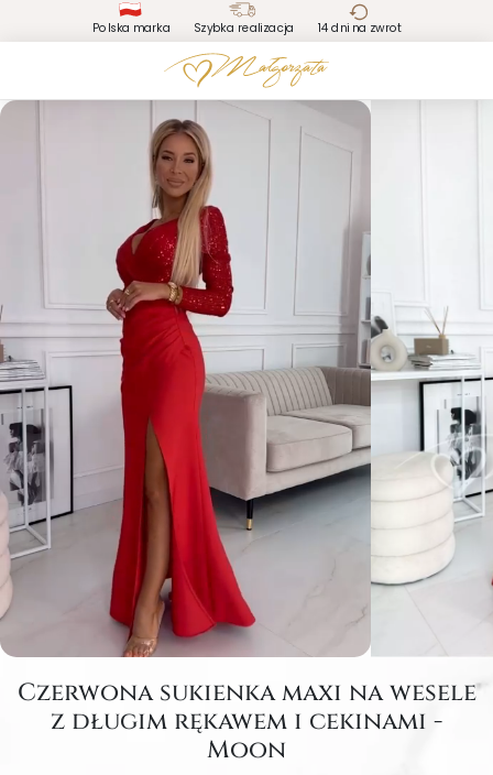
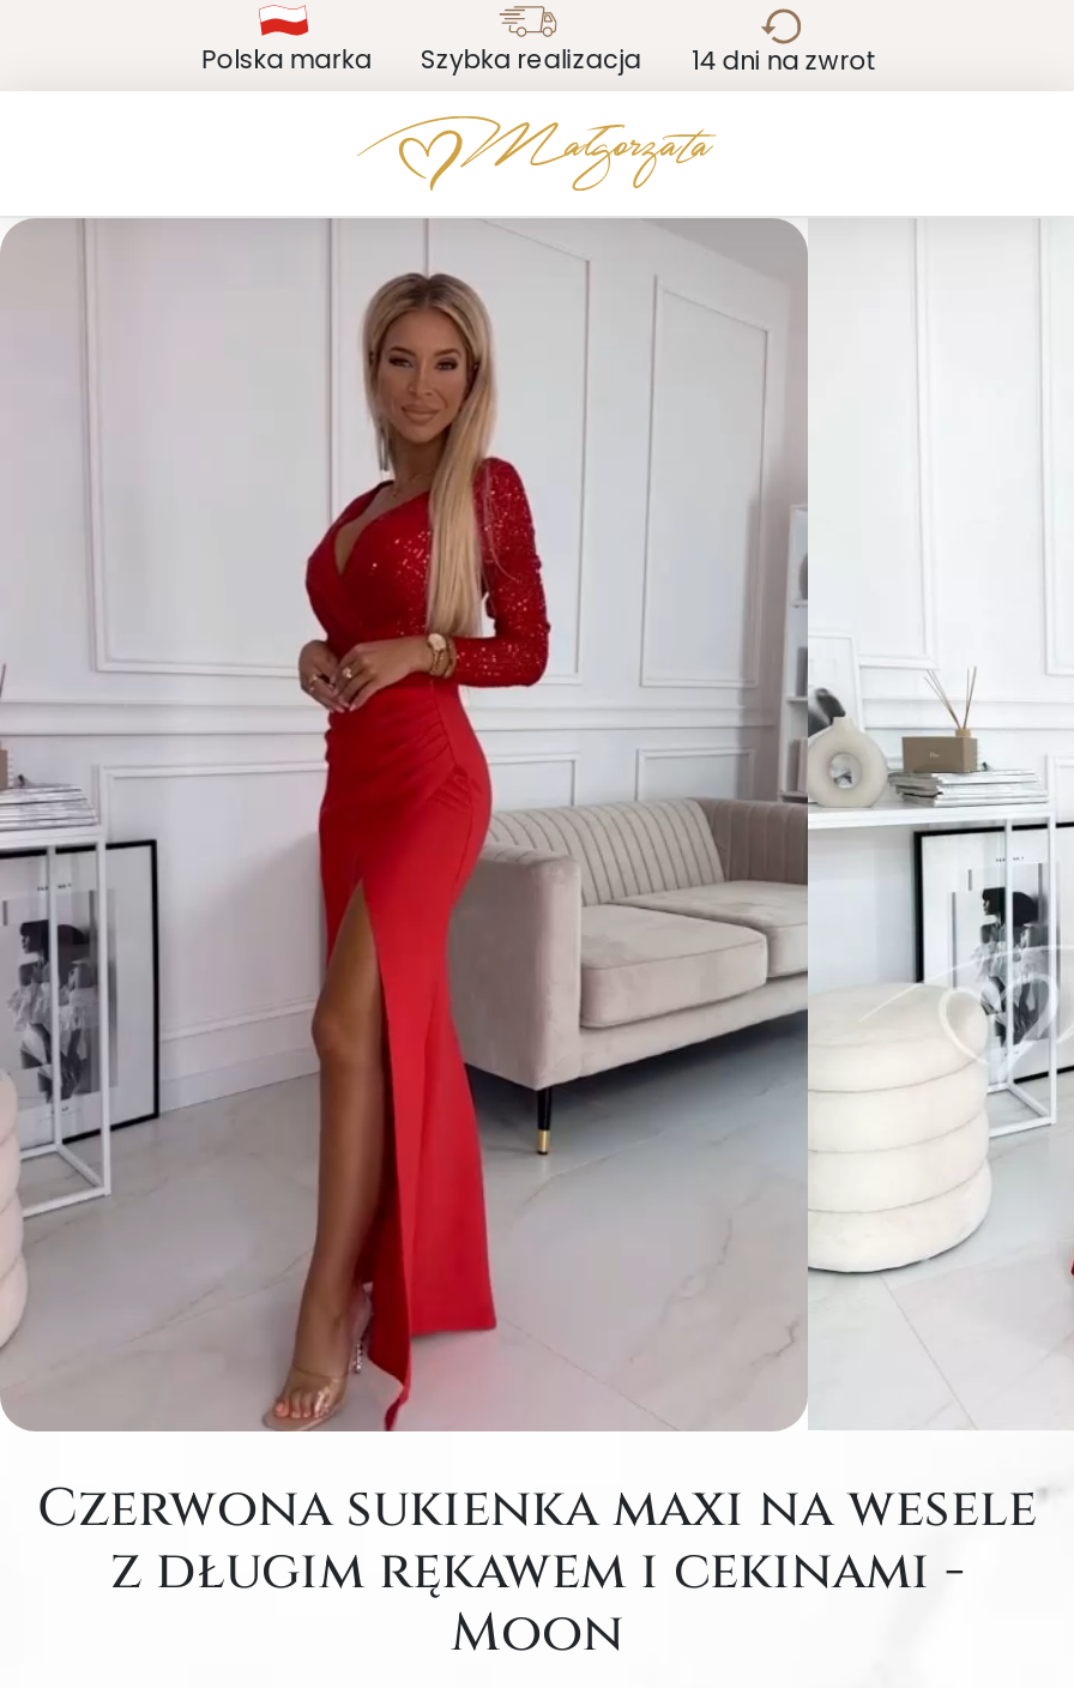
- [image]
+ [image]
